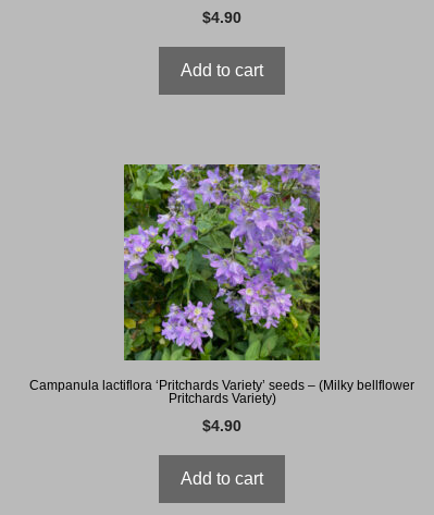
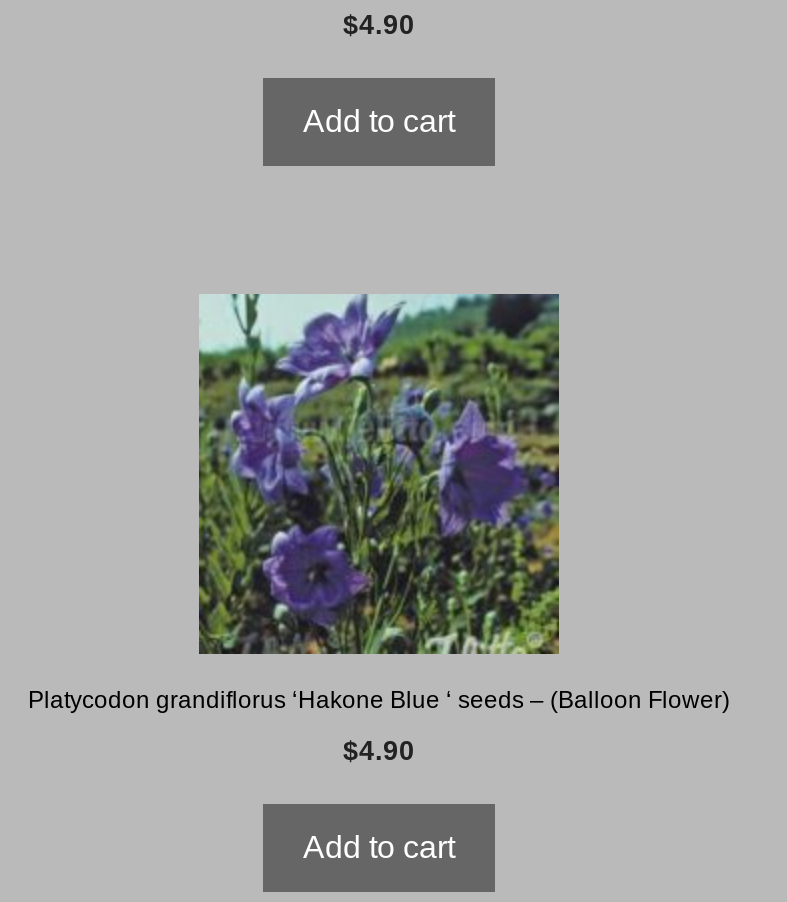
- [image]
- Campanula lactiflora ‘Pritchards Variety’ seeds – (Milky bellflower
- Pritchards Variety)
+ [image]
+ Platycodon grandiflorus ‘Hakone Blue ‘ seeds – (Balloon Flower)
